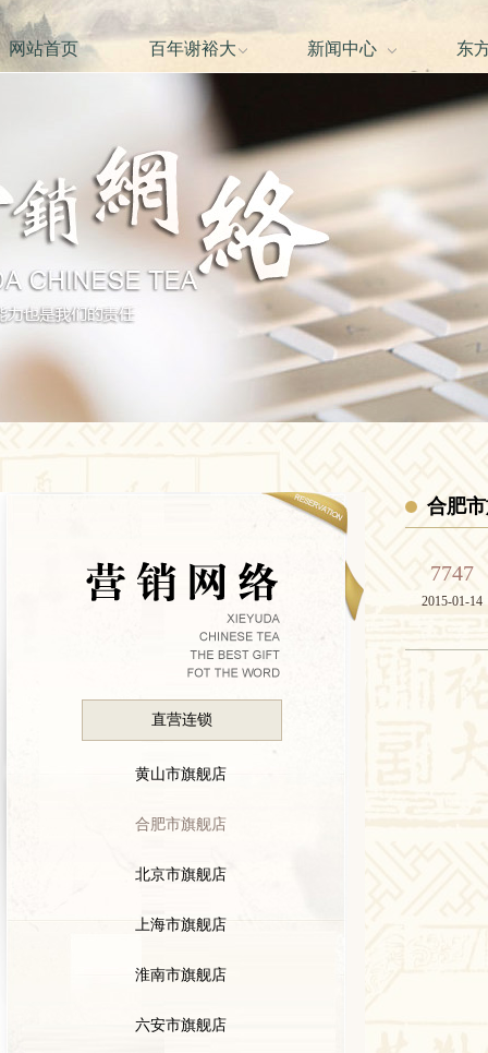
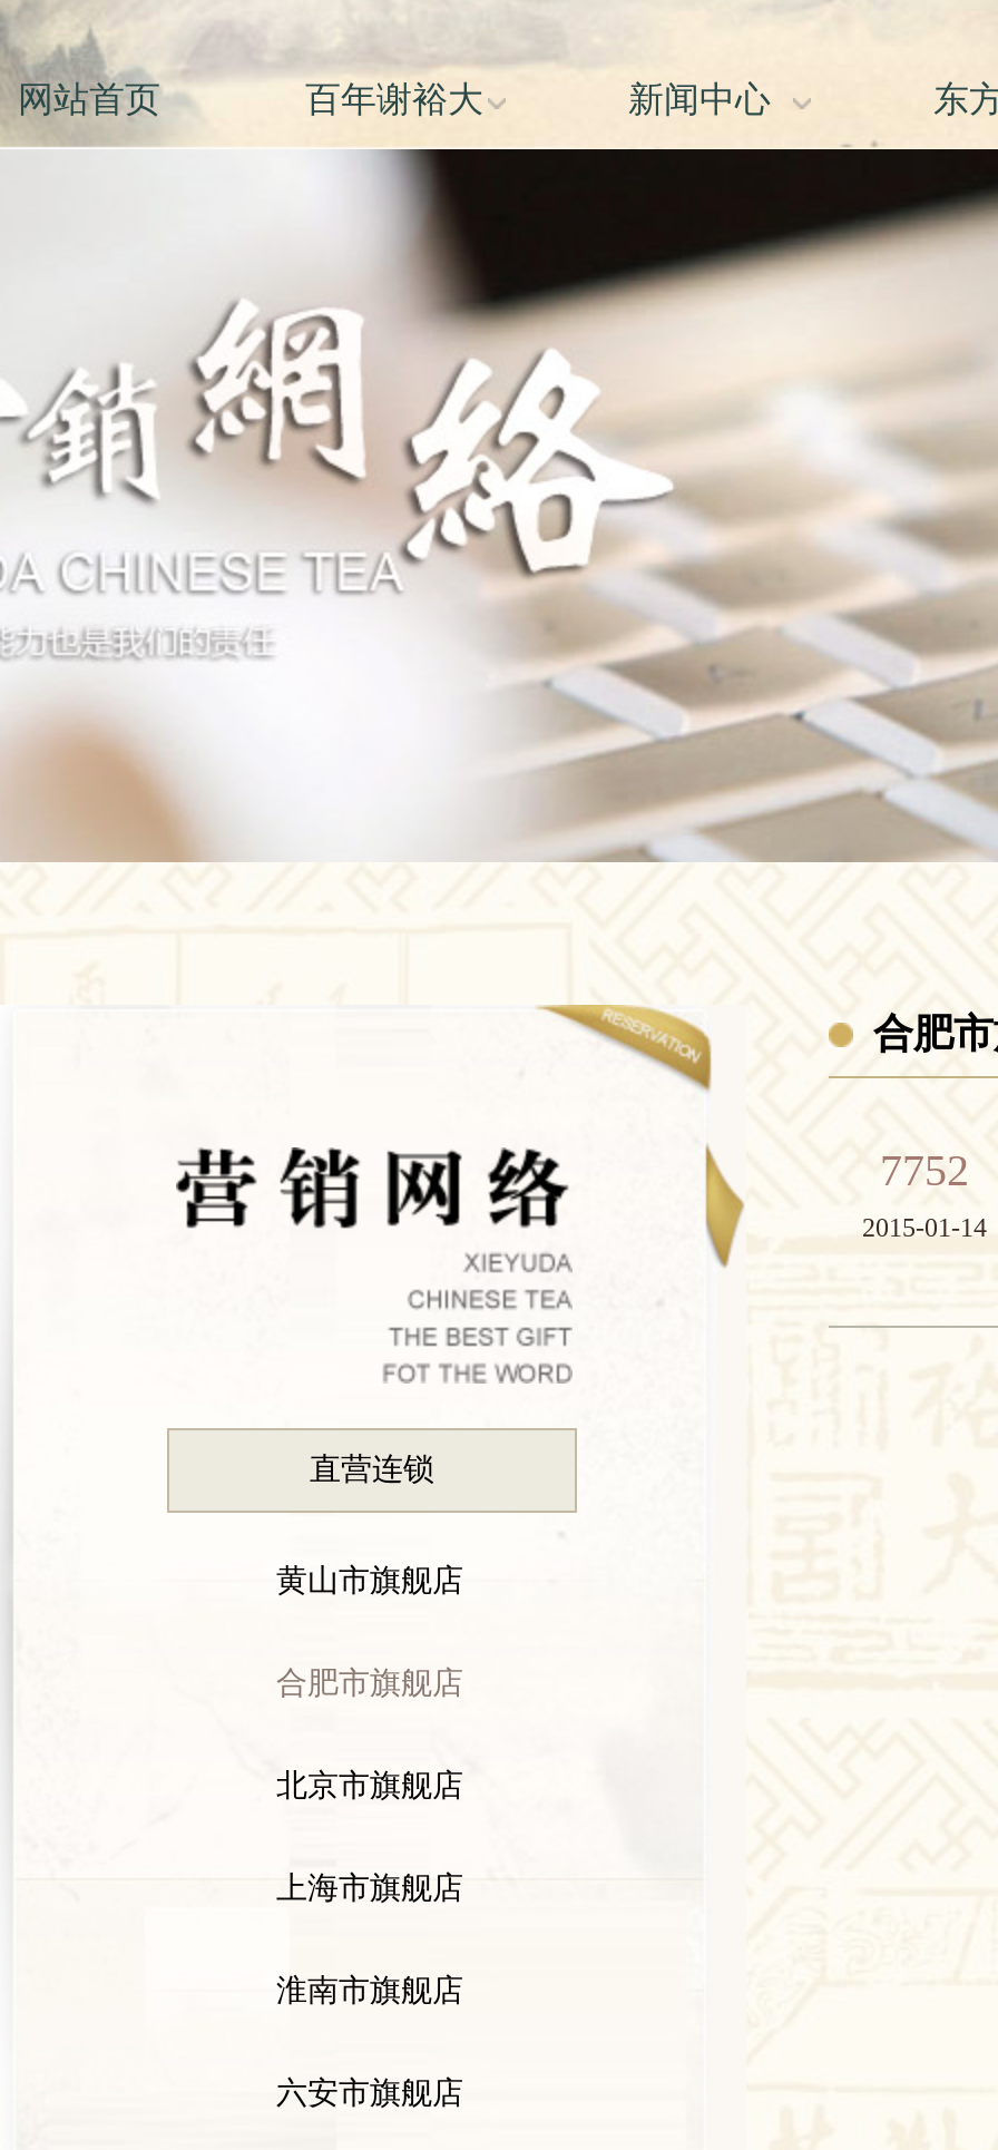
- 7747
+ 7752
